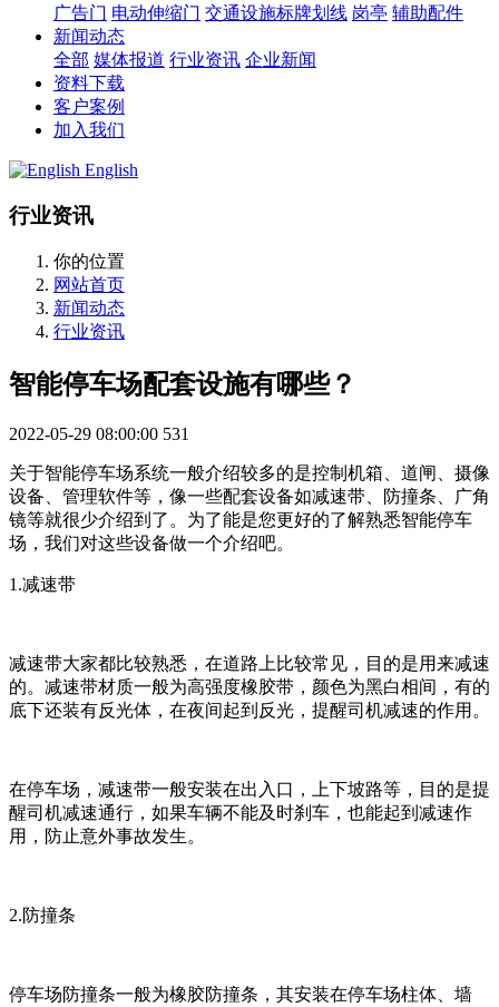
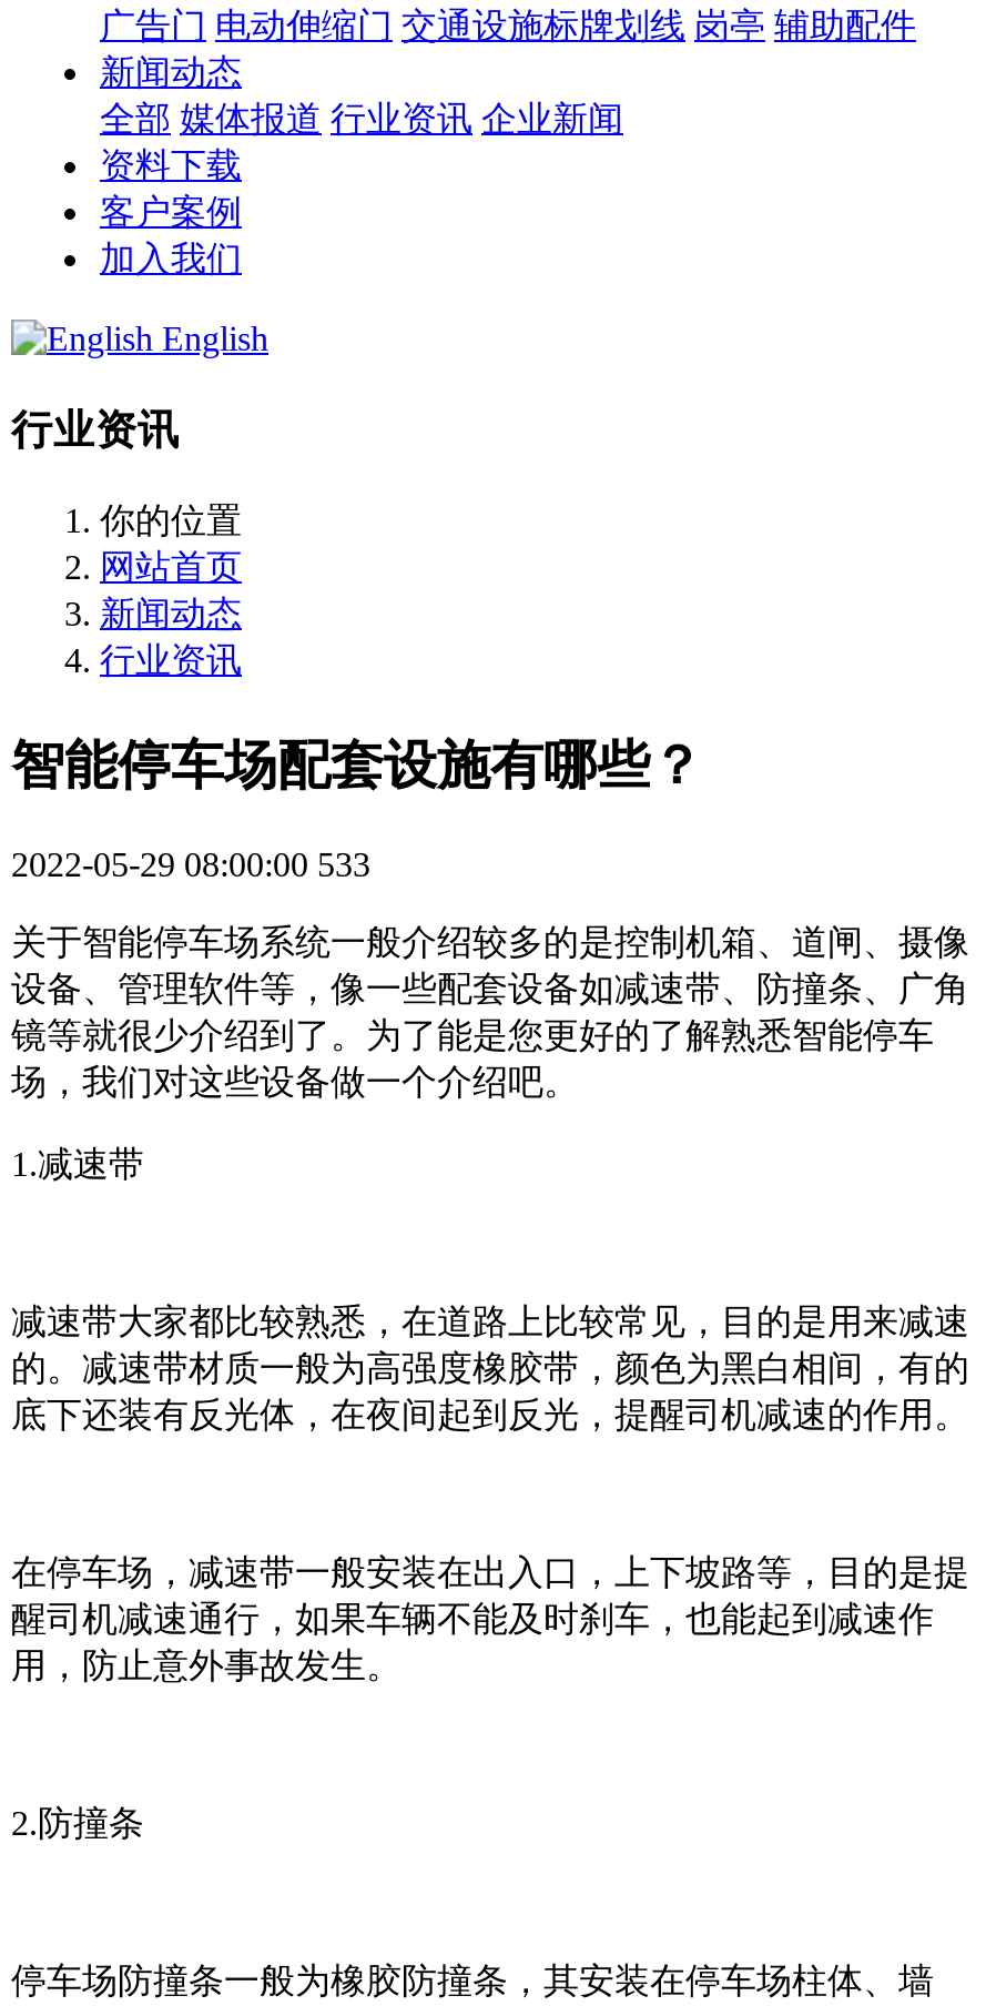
- 2022-05-29 08:00:00 531
+ 2022-05-29 08:00:00 533
